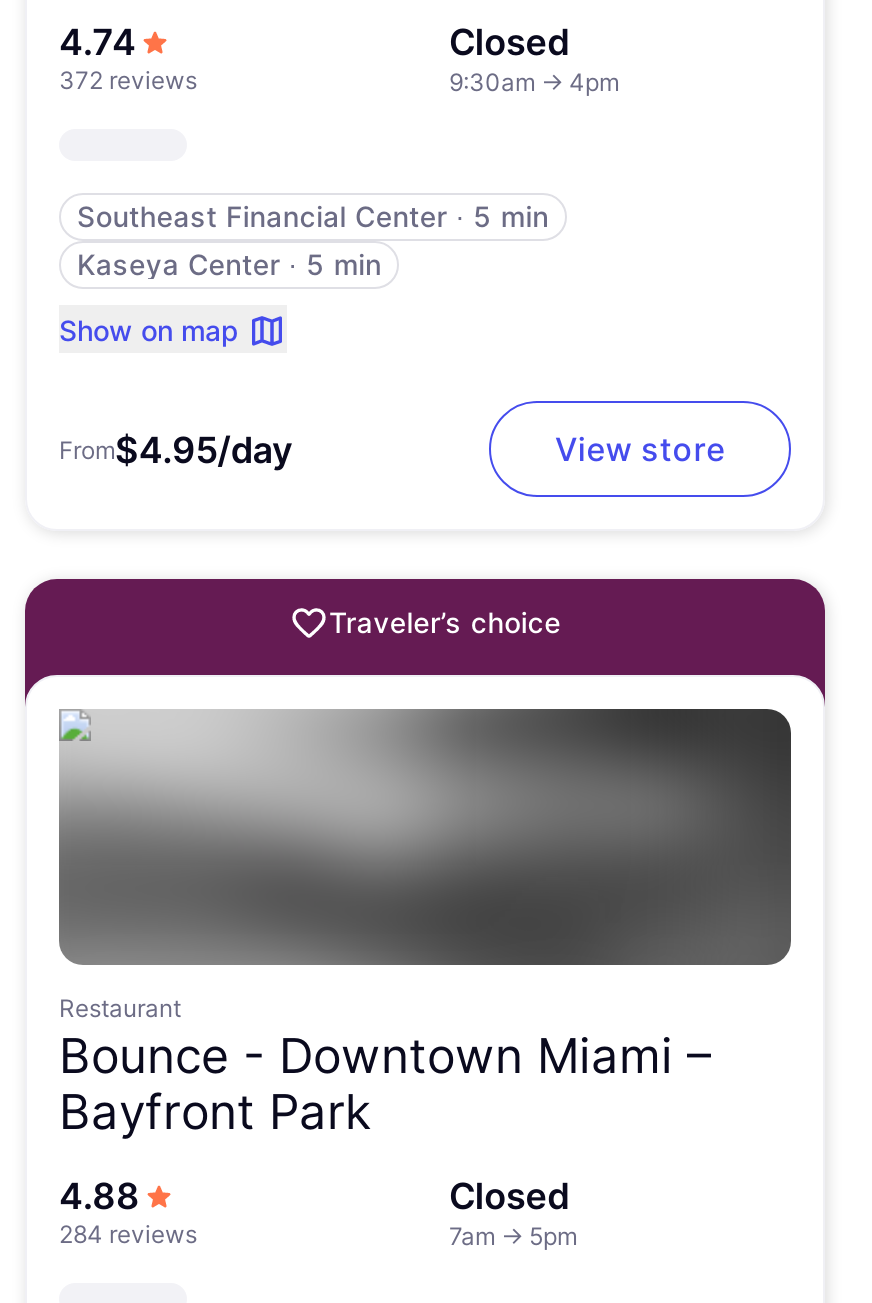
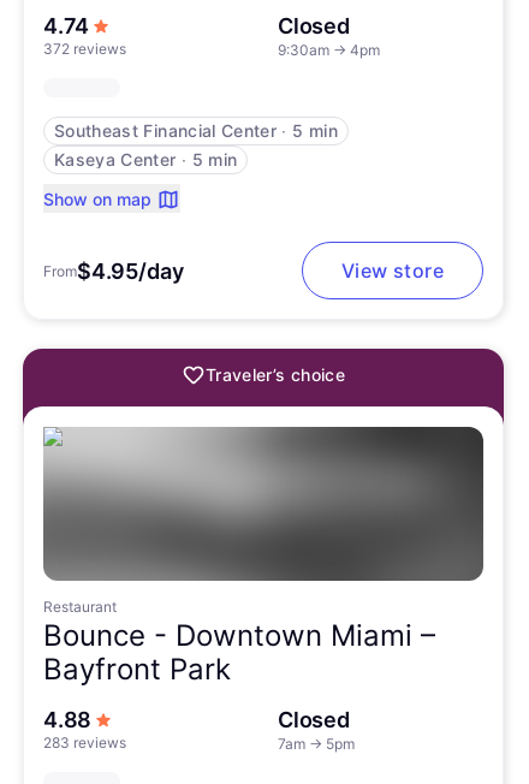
- 284 reviews
+ 283 reviews
